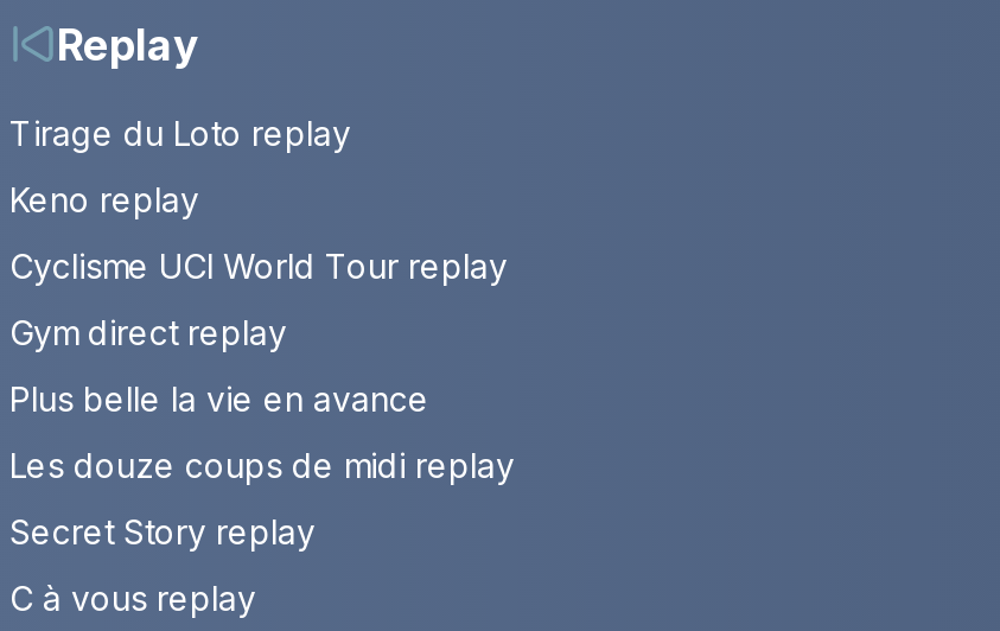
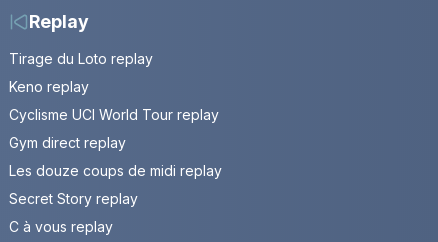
- Plus belle la vie en avance
